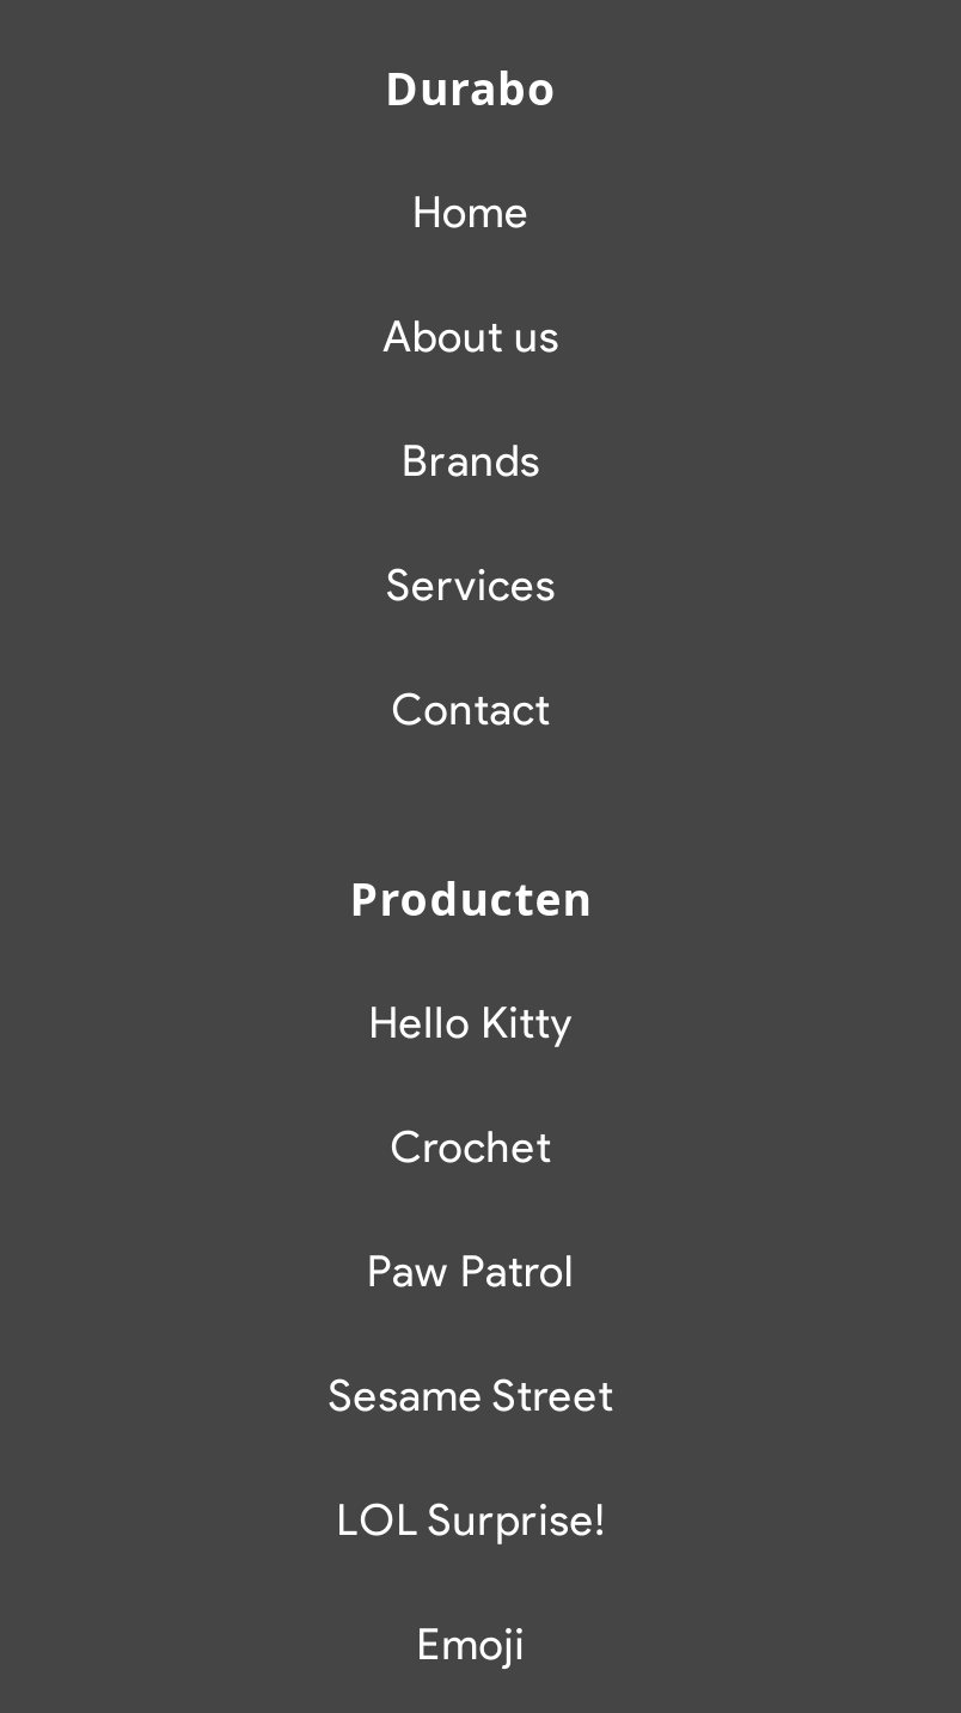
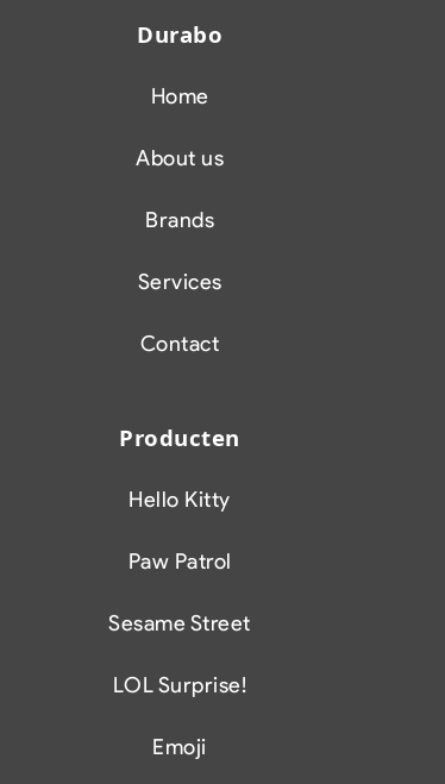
- Crochet
